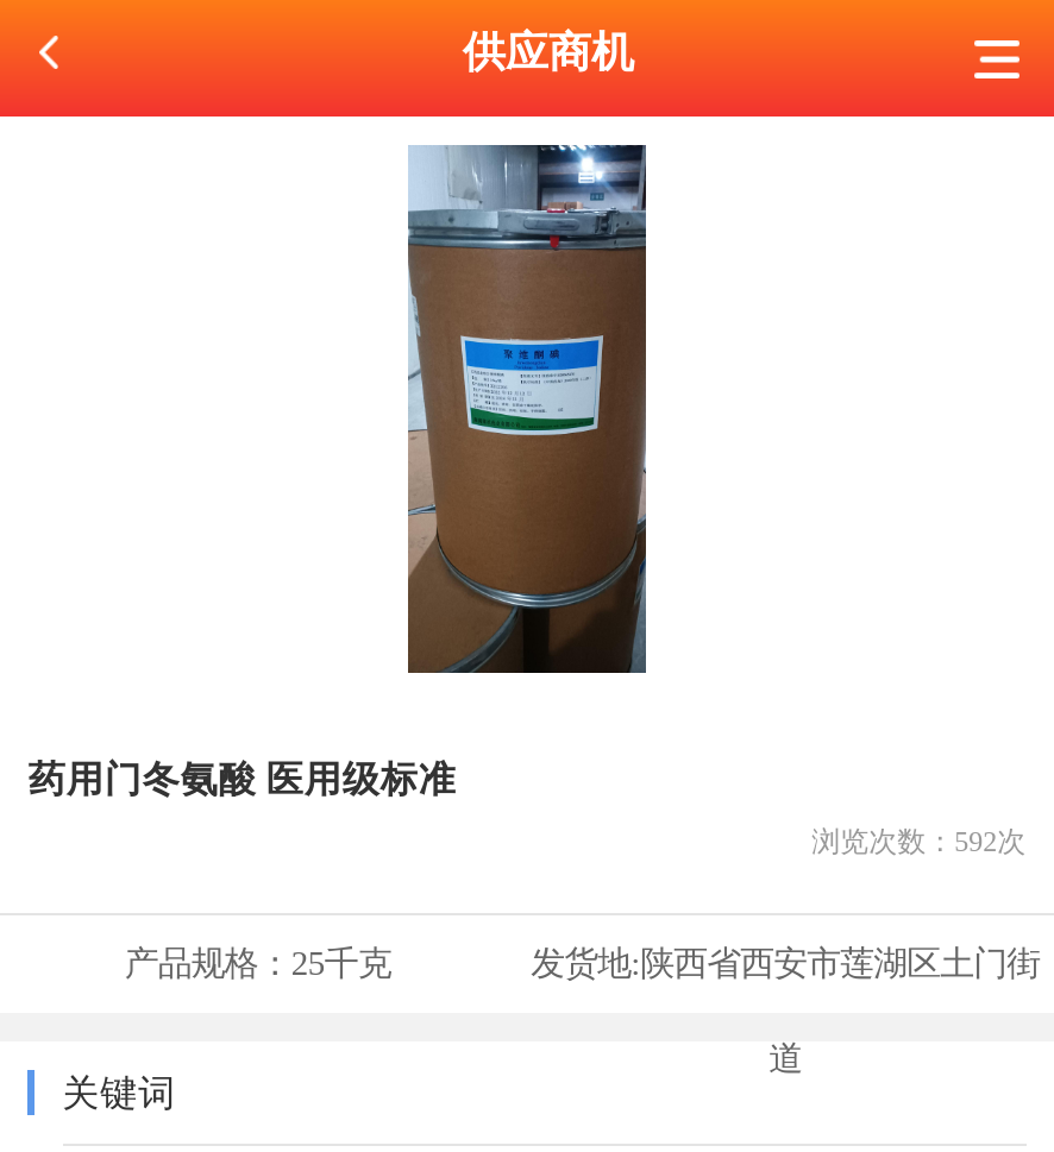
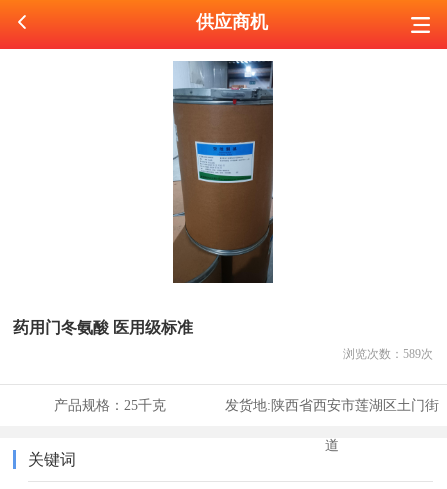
- 浏览次数：592次
+ 浏览次数：589次
